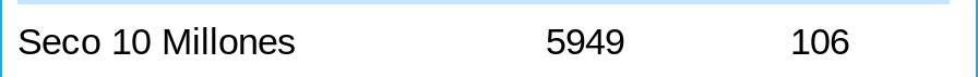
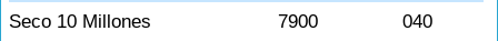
- 5949
+ 7900

- 106
+ 040
